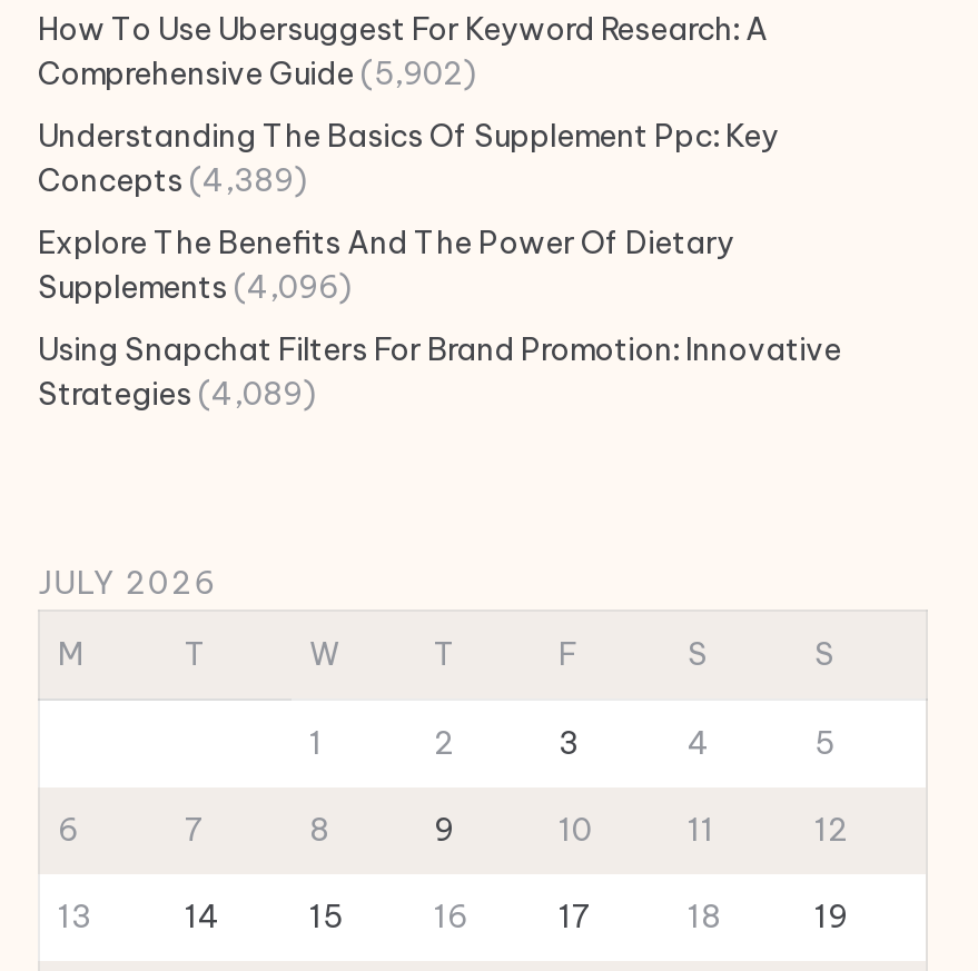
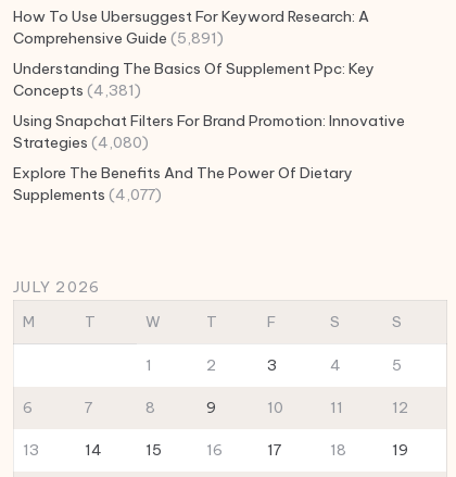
- Comprehensive Guide (5,902)
+ Comprehensive Guide (5,891)

- Concepts (4,389)
- Supplements (4,096)
+ Concepts (4,381)

moved down: Explore The Benefits And The Power Of Dietary

moved up: Using Snapchat Filters For Brand Promotion: Innovative

- Strategies (4,089)
+ Strategies (4,080)
+ Supplements (4,077)
